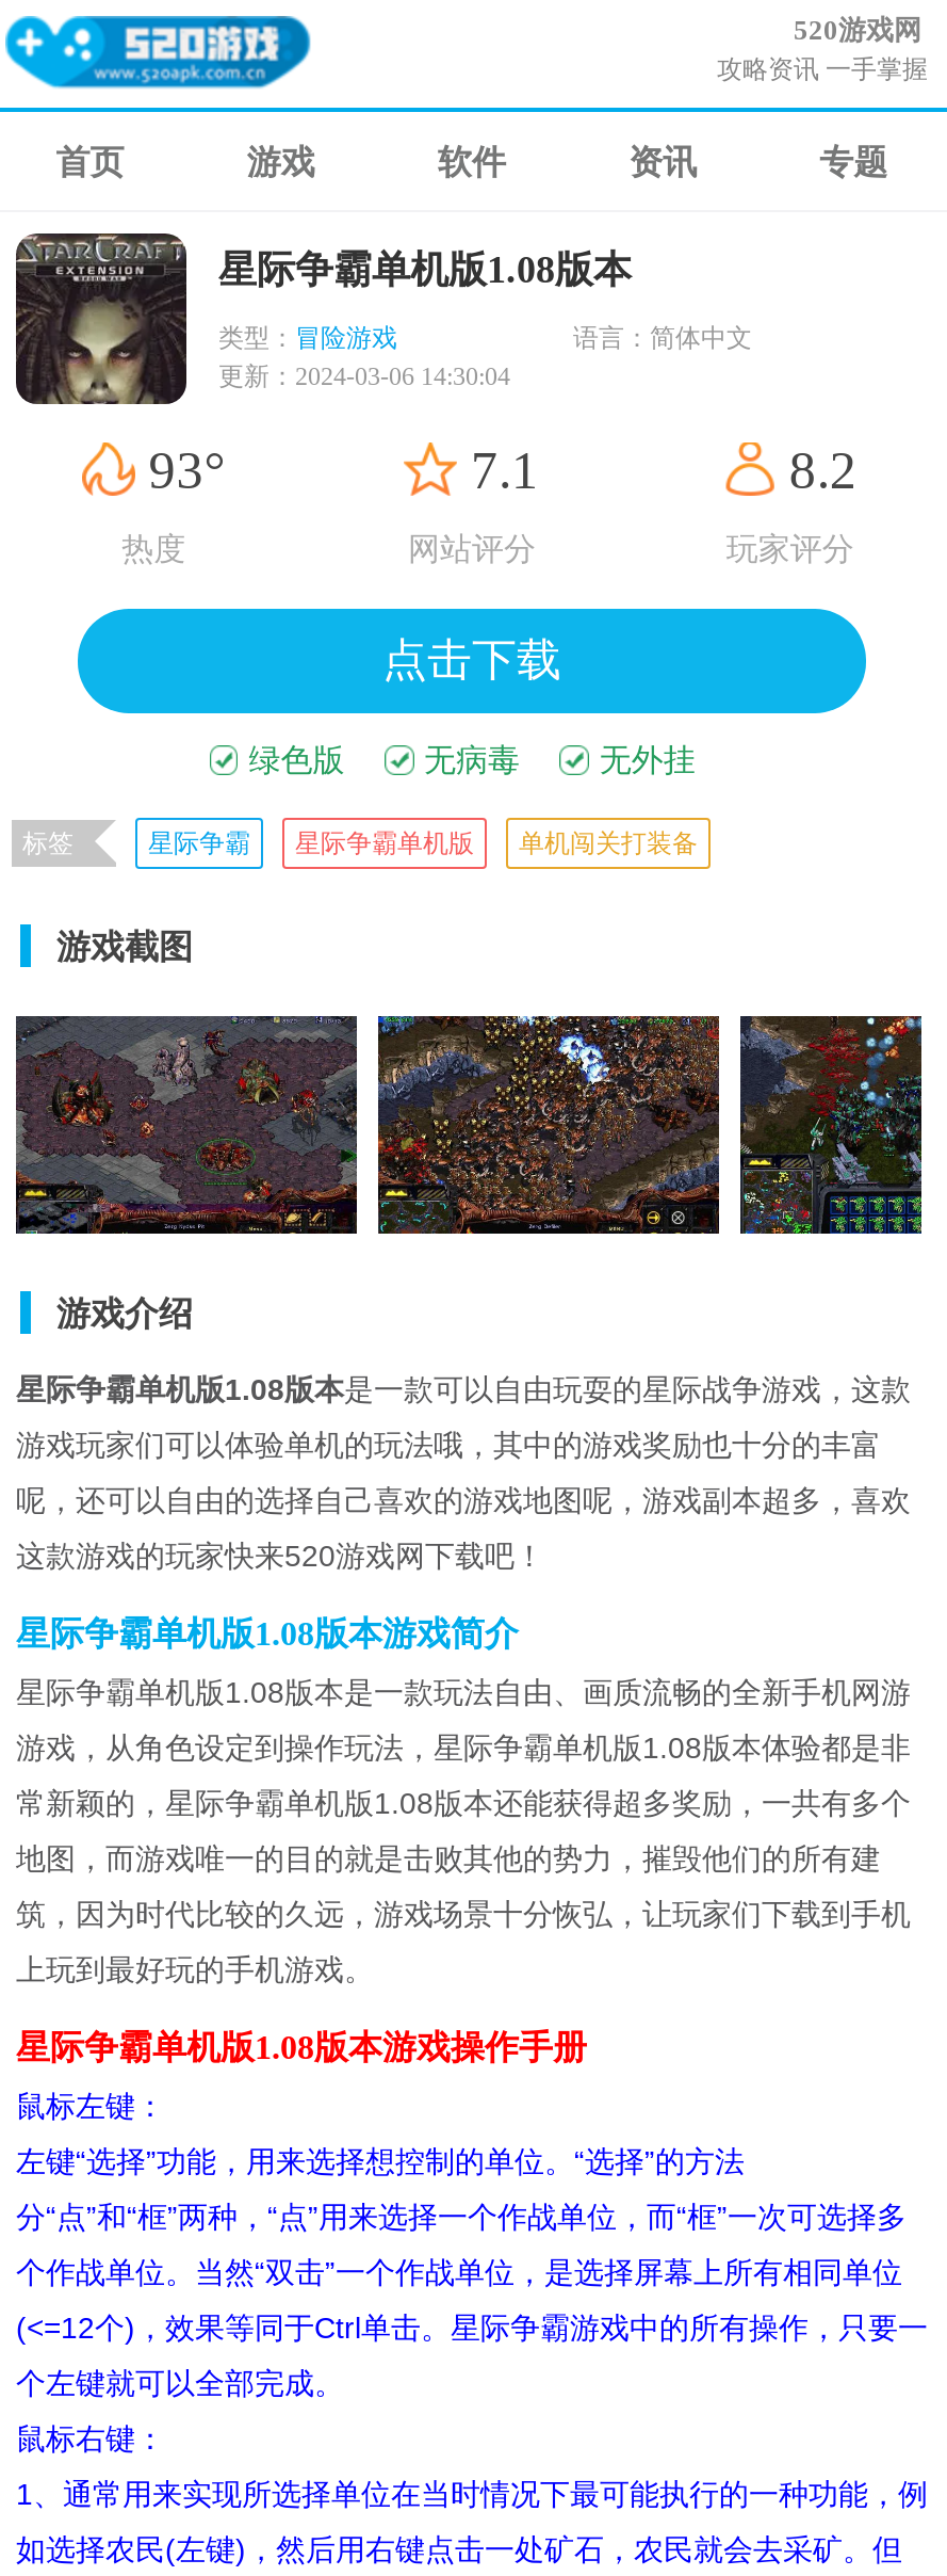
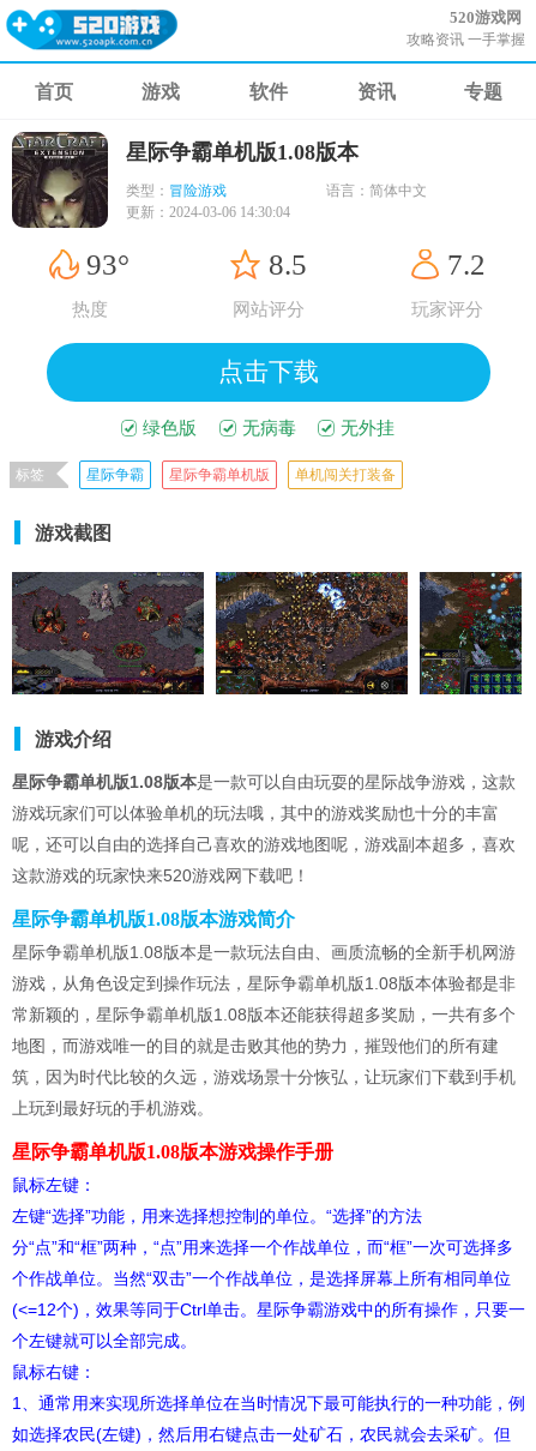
- 7.1
+ 8.5

- 8.2
+ 7.2
